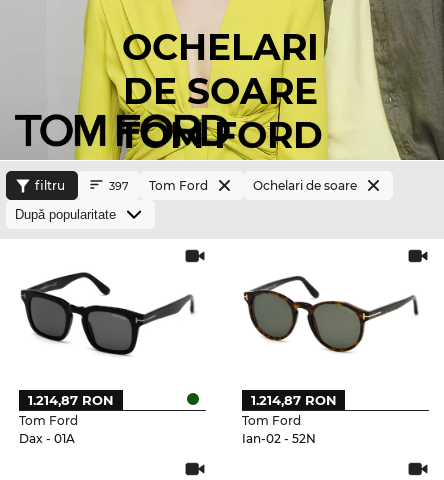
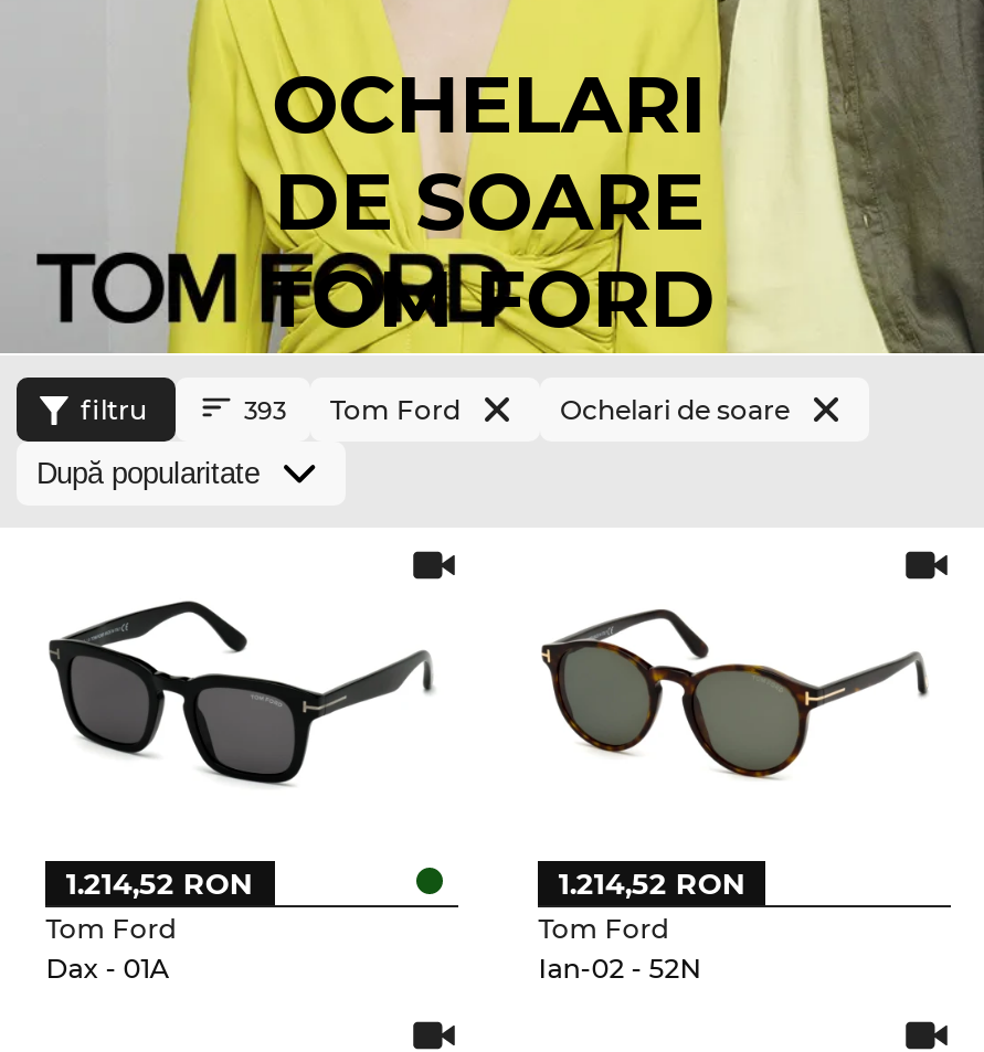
- 397 Tom Ford
+ 393 Tom Ford

- 1.214,87 RON
+ 1.214,52 RON

- 1.214,87 RON
+ 1.214,52 RON
